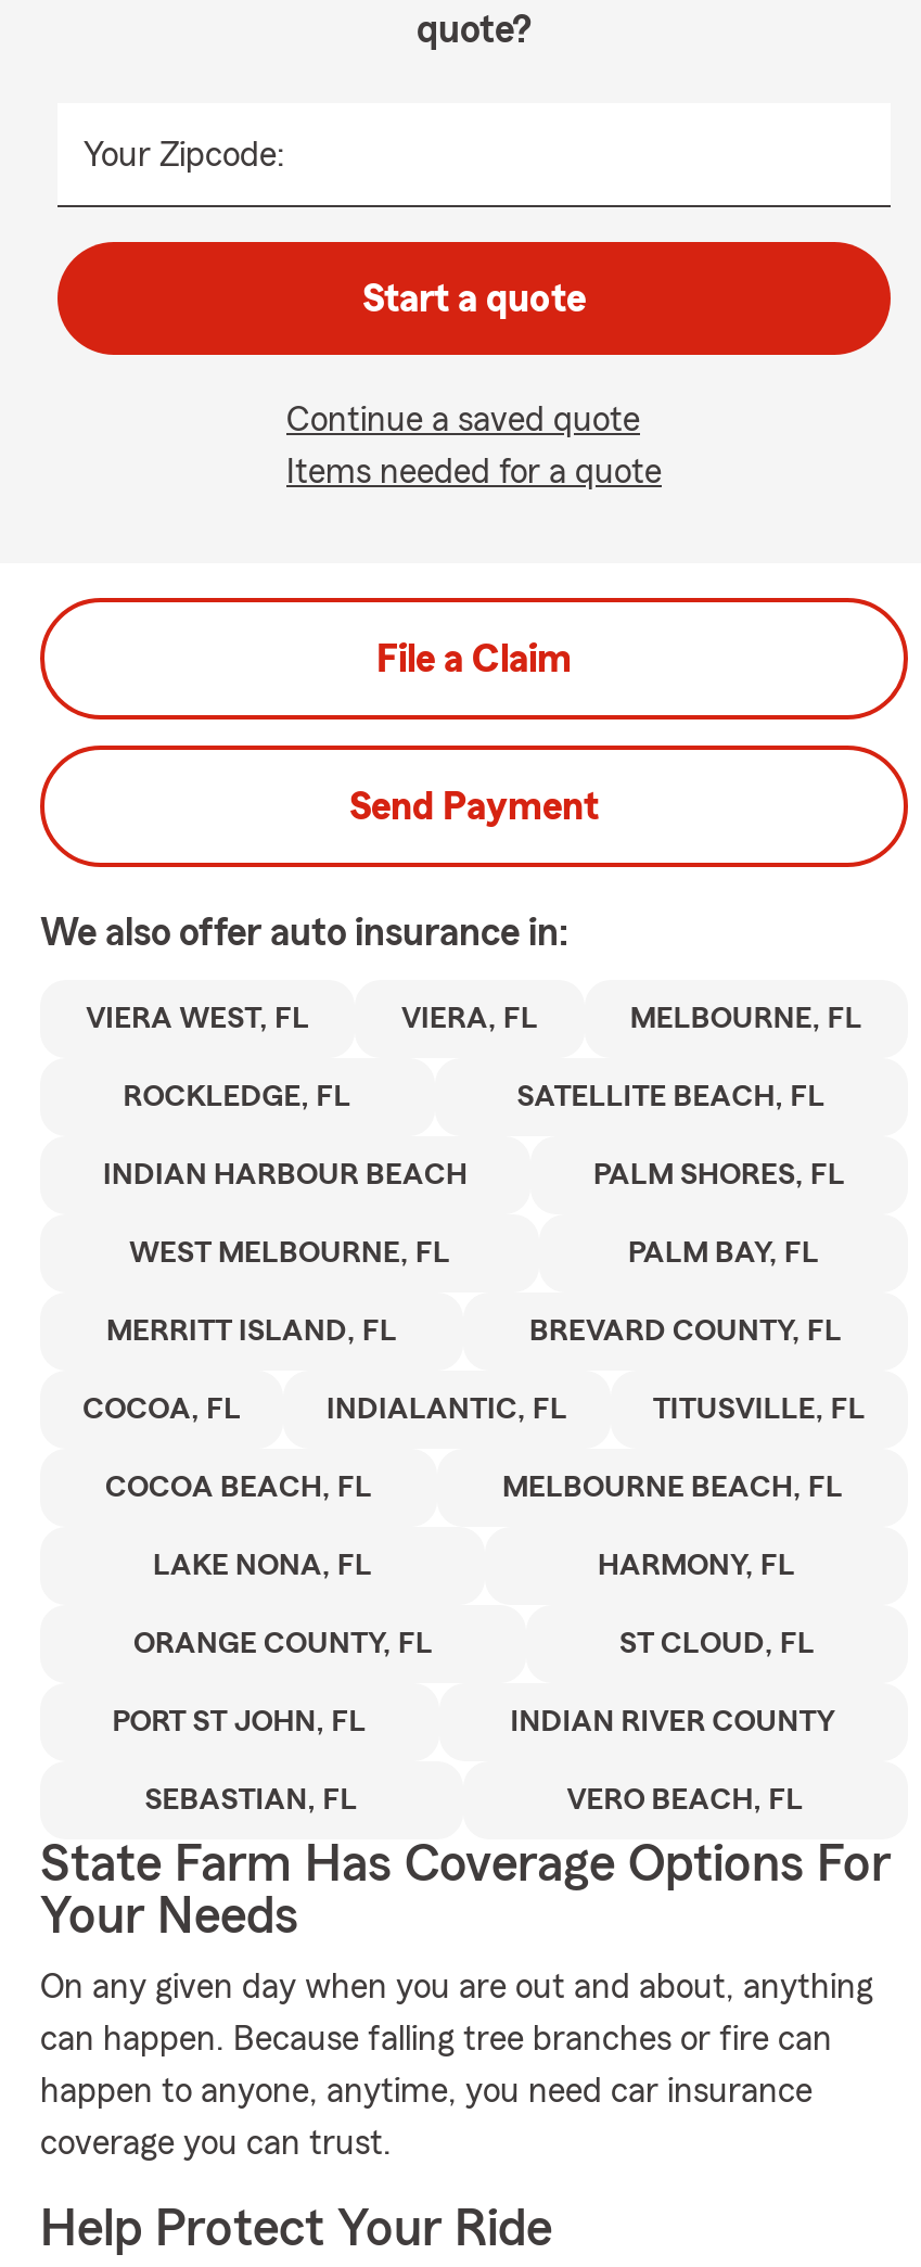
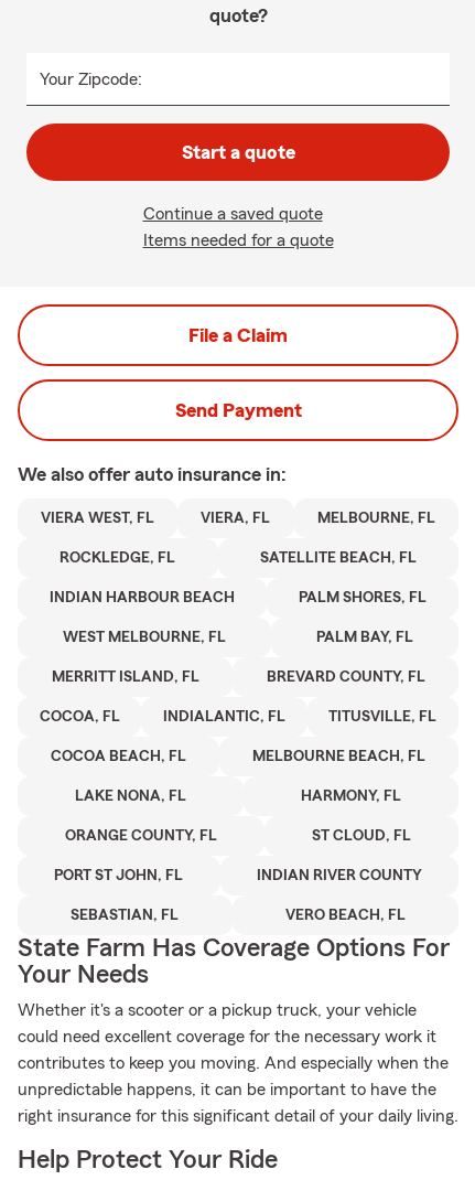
- On any given day when you are out and about, anything
- can happen. Because falling tree branches or fire can
- happen to anyone, anytime, you need car insurance
- coverage you can trust.
+ Whether it's a scooter or a pickup truck, your vehicle
+ could need excellent coverage for the necessary work it
+ contributes to keep you moving. And especially when the
+ unpredictable happens, it can be important to have the
+ right insurance for this significant detail of your daily living.
